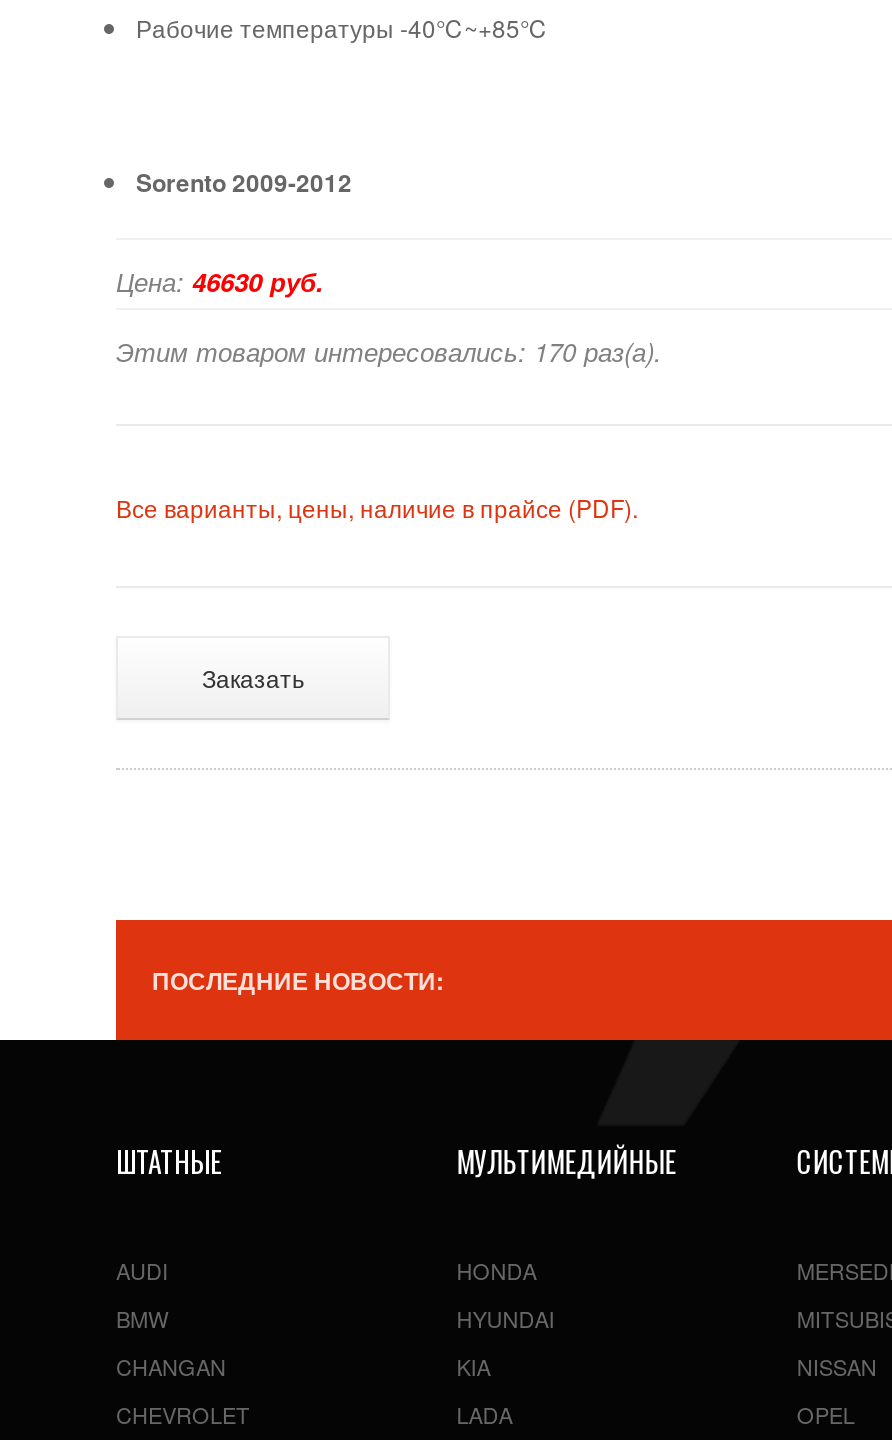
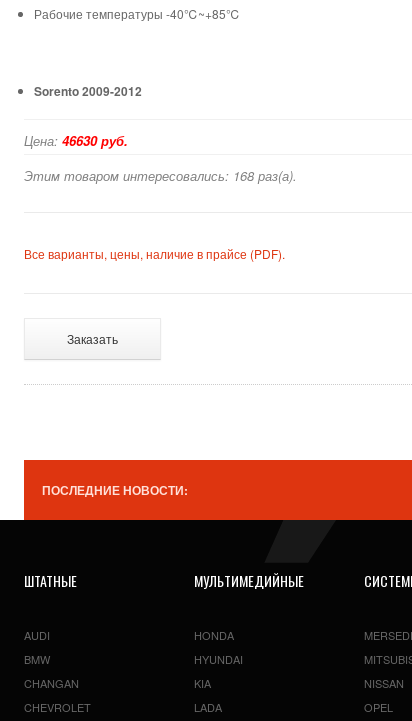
- Этим товаром интересовались: 170 раз(а).
+ Этим товаром интересовались: 168 раз(а).
